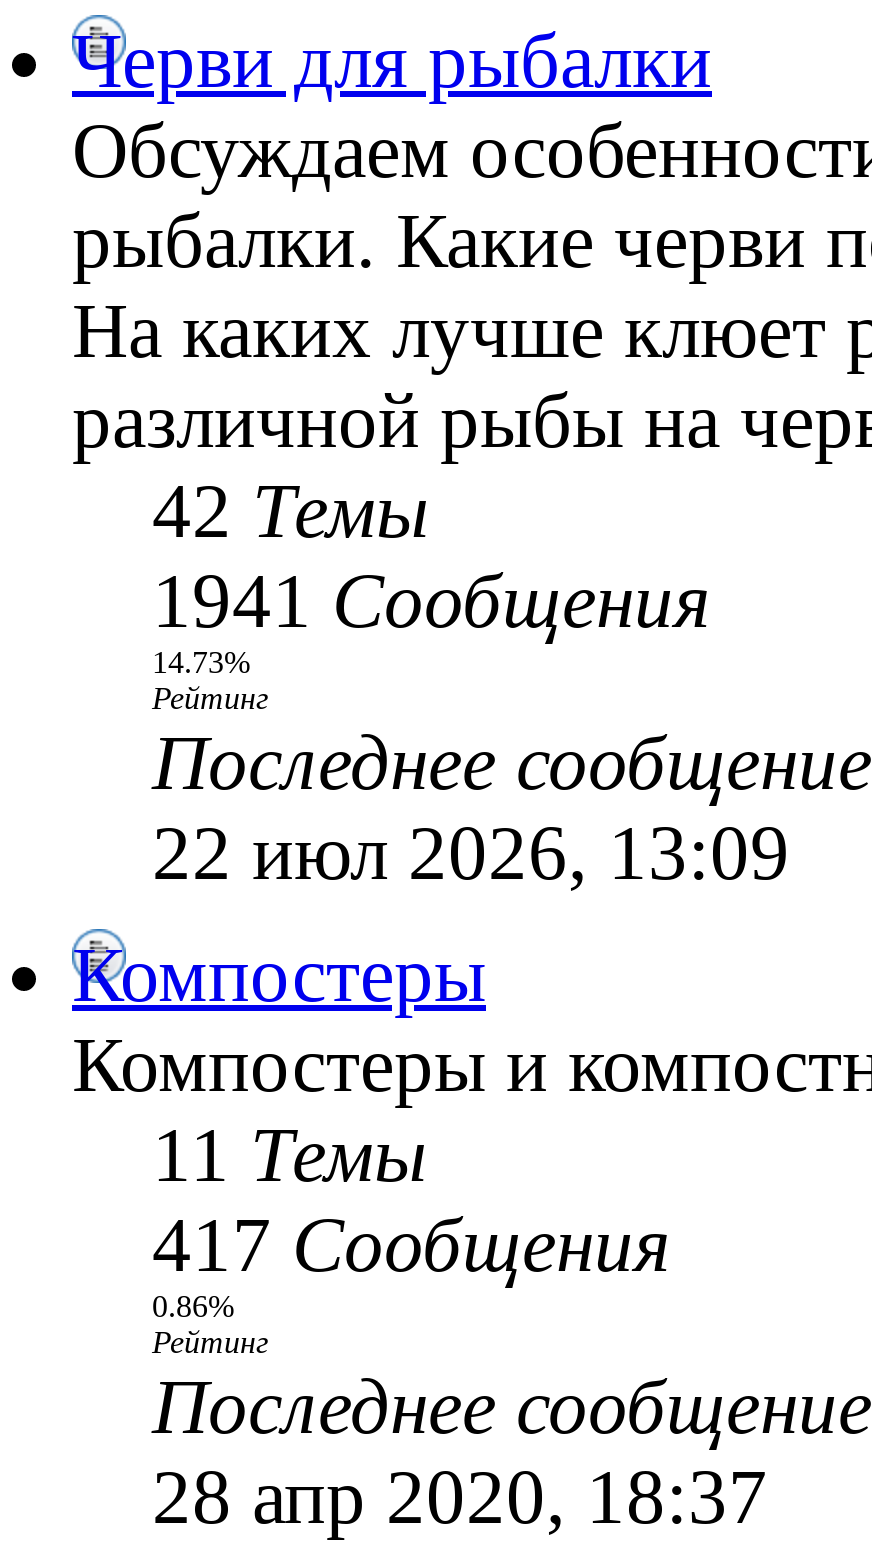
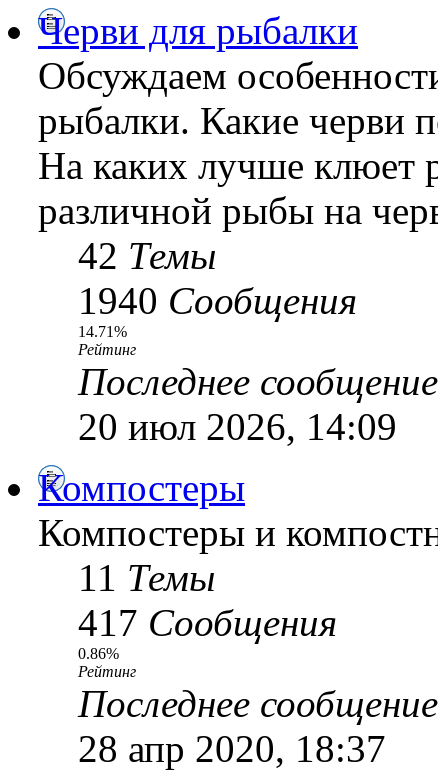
- 1941 Сообщения
+ 1940 Сообщения

- 14.73%
+ 14.71%

- 22 июл 2026, 13:09
+ 20 июл 2026, 14:09
